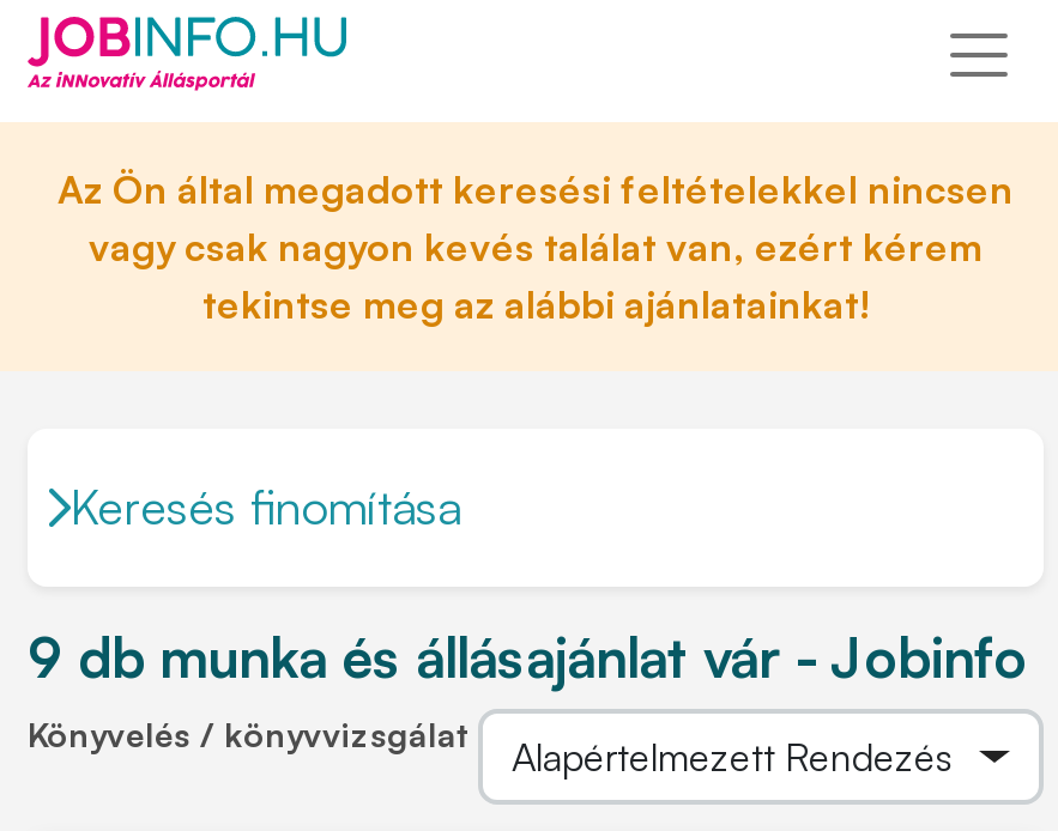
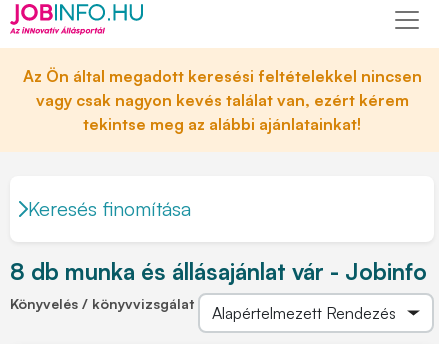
- 9 db munka és állásajánlat vár - Jobinfo
+ 8 db munka és állásajánlat vár - Jobinfo
